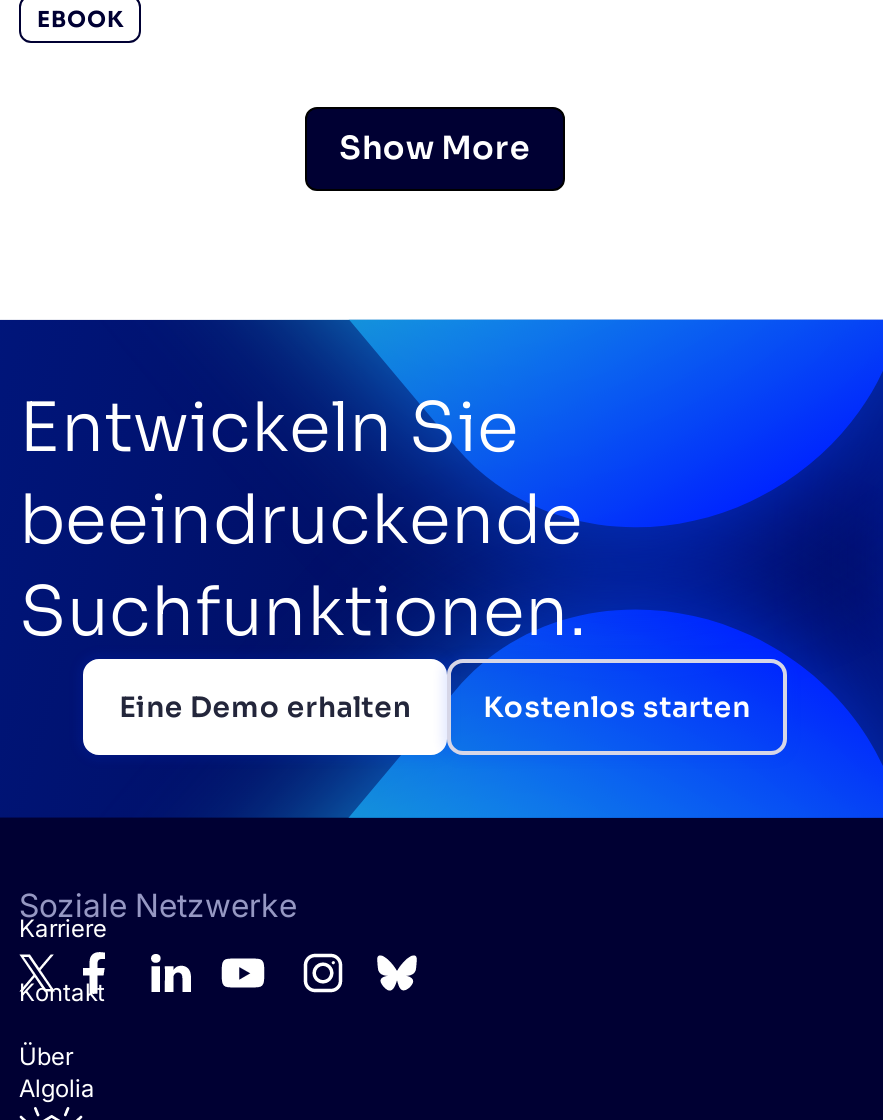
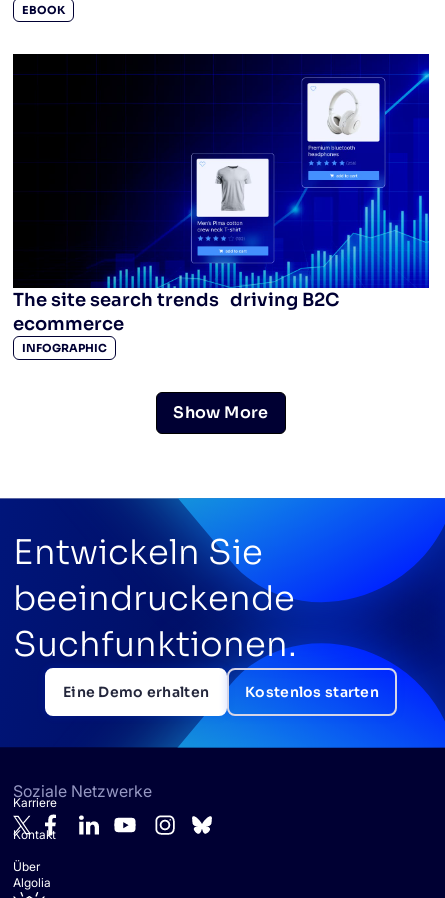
+ [image]
+ The site search trends driving B2C
+ ecommerce
+ INFOGRAPHIC
